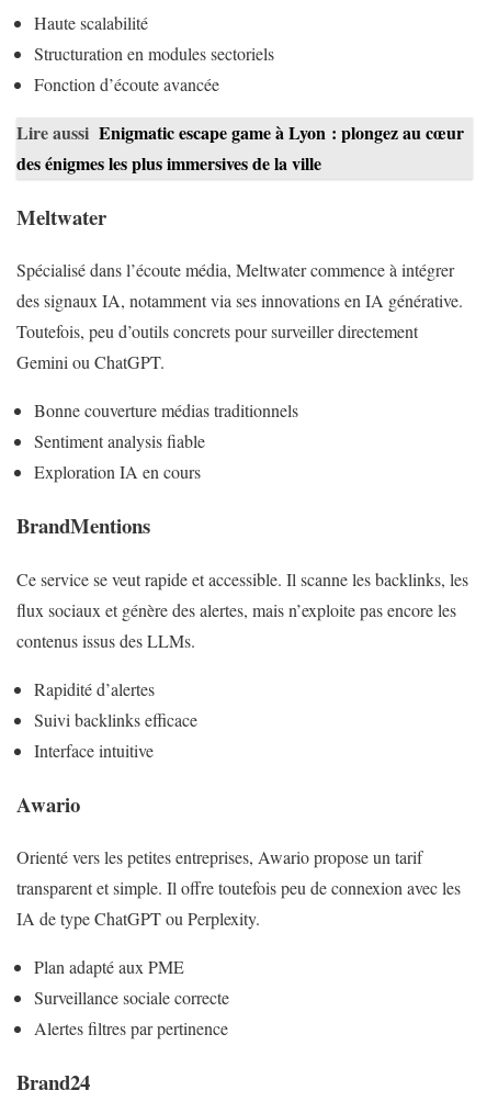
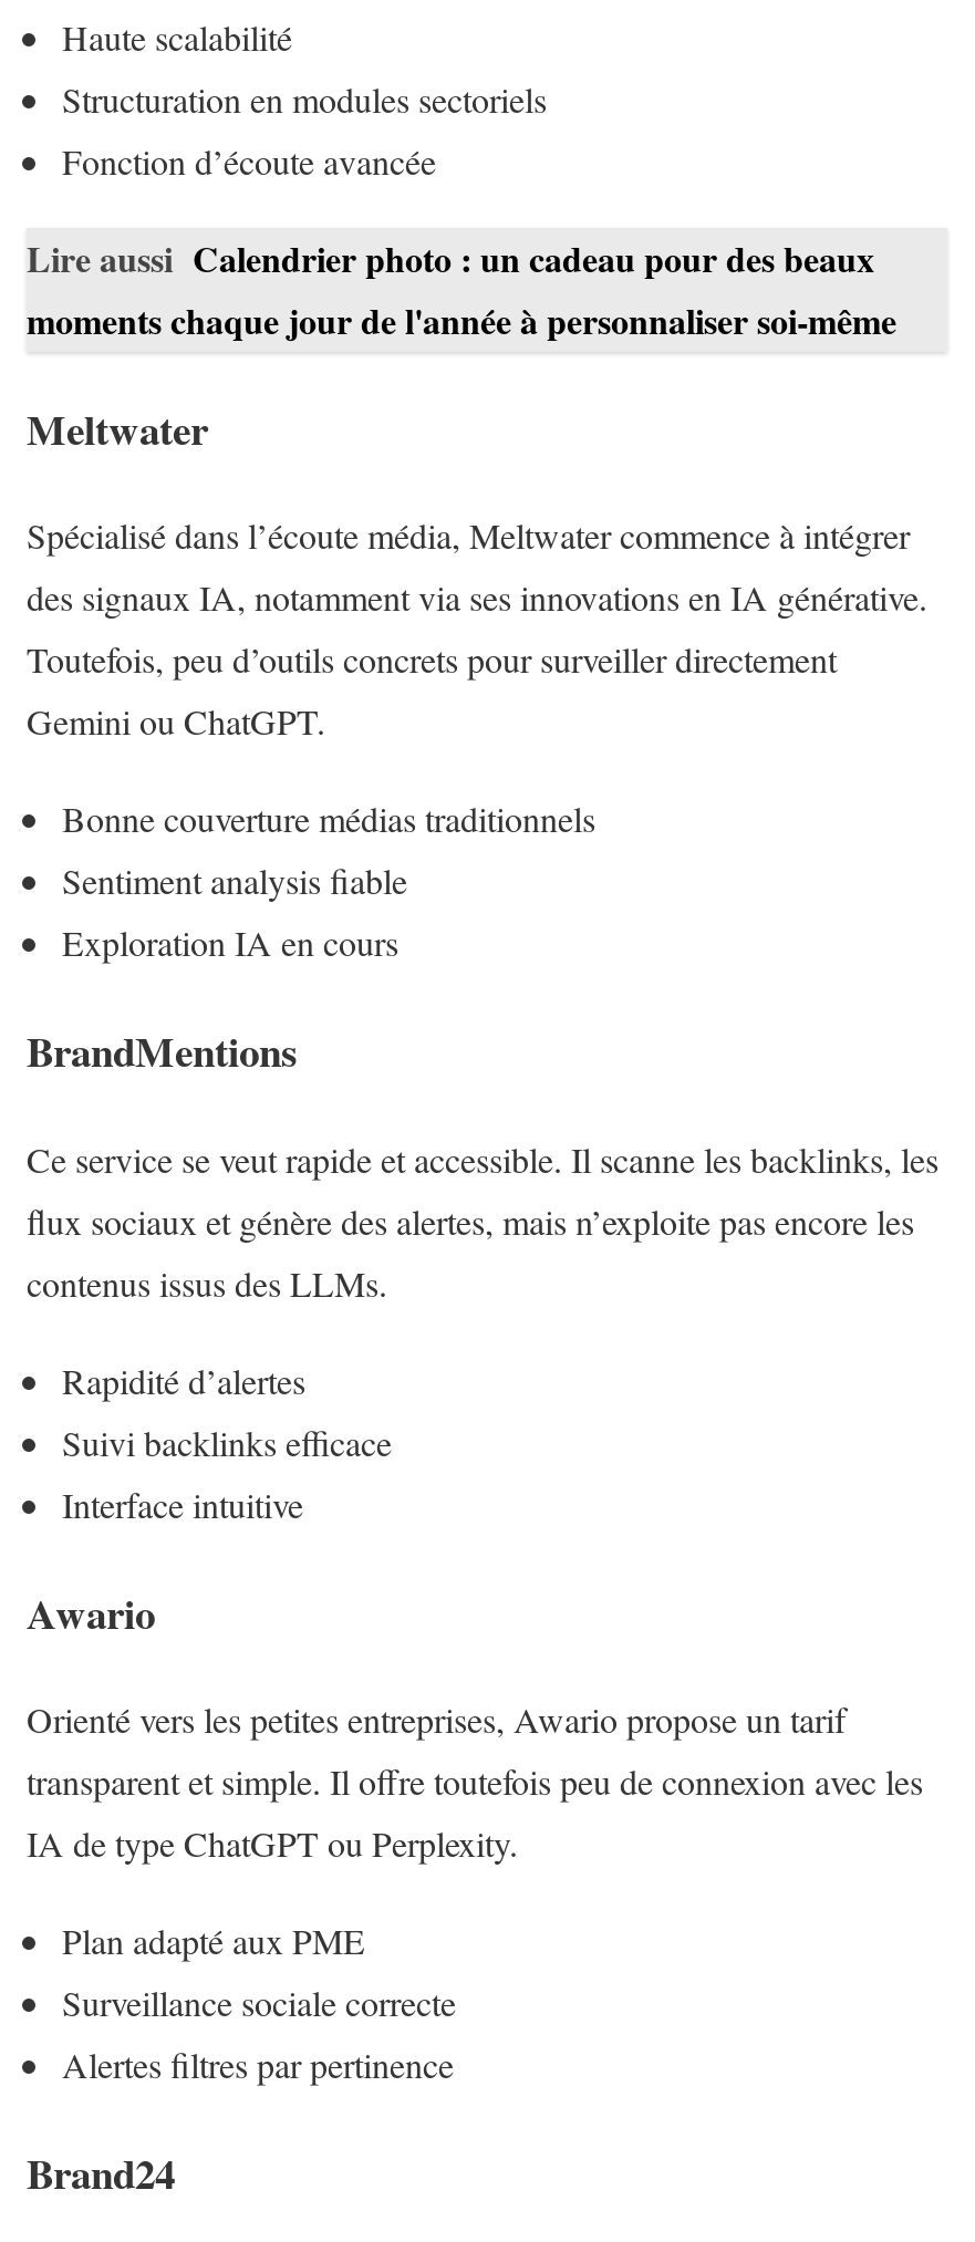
- Lire aussi Enigmatic escape game à Lyon : plongez au cœur
- des énigmes les plus immersives de la ville
+ Lire aussi Calendrier photo : un cadeau pour des beaux
+ moments chaque jour de l'année à personnaliser soi-même
